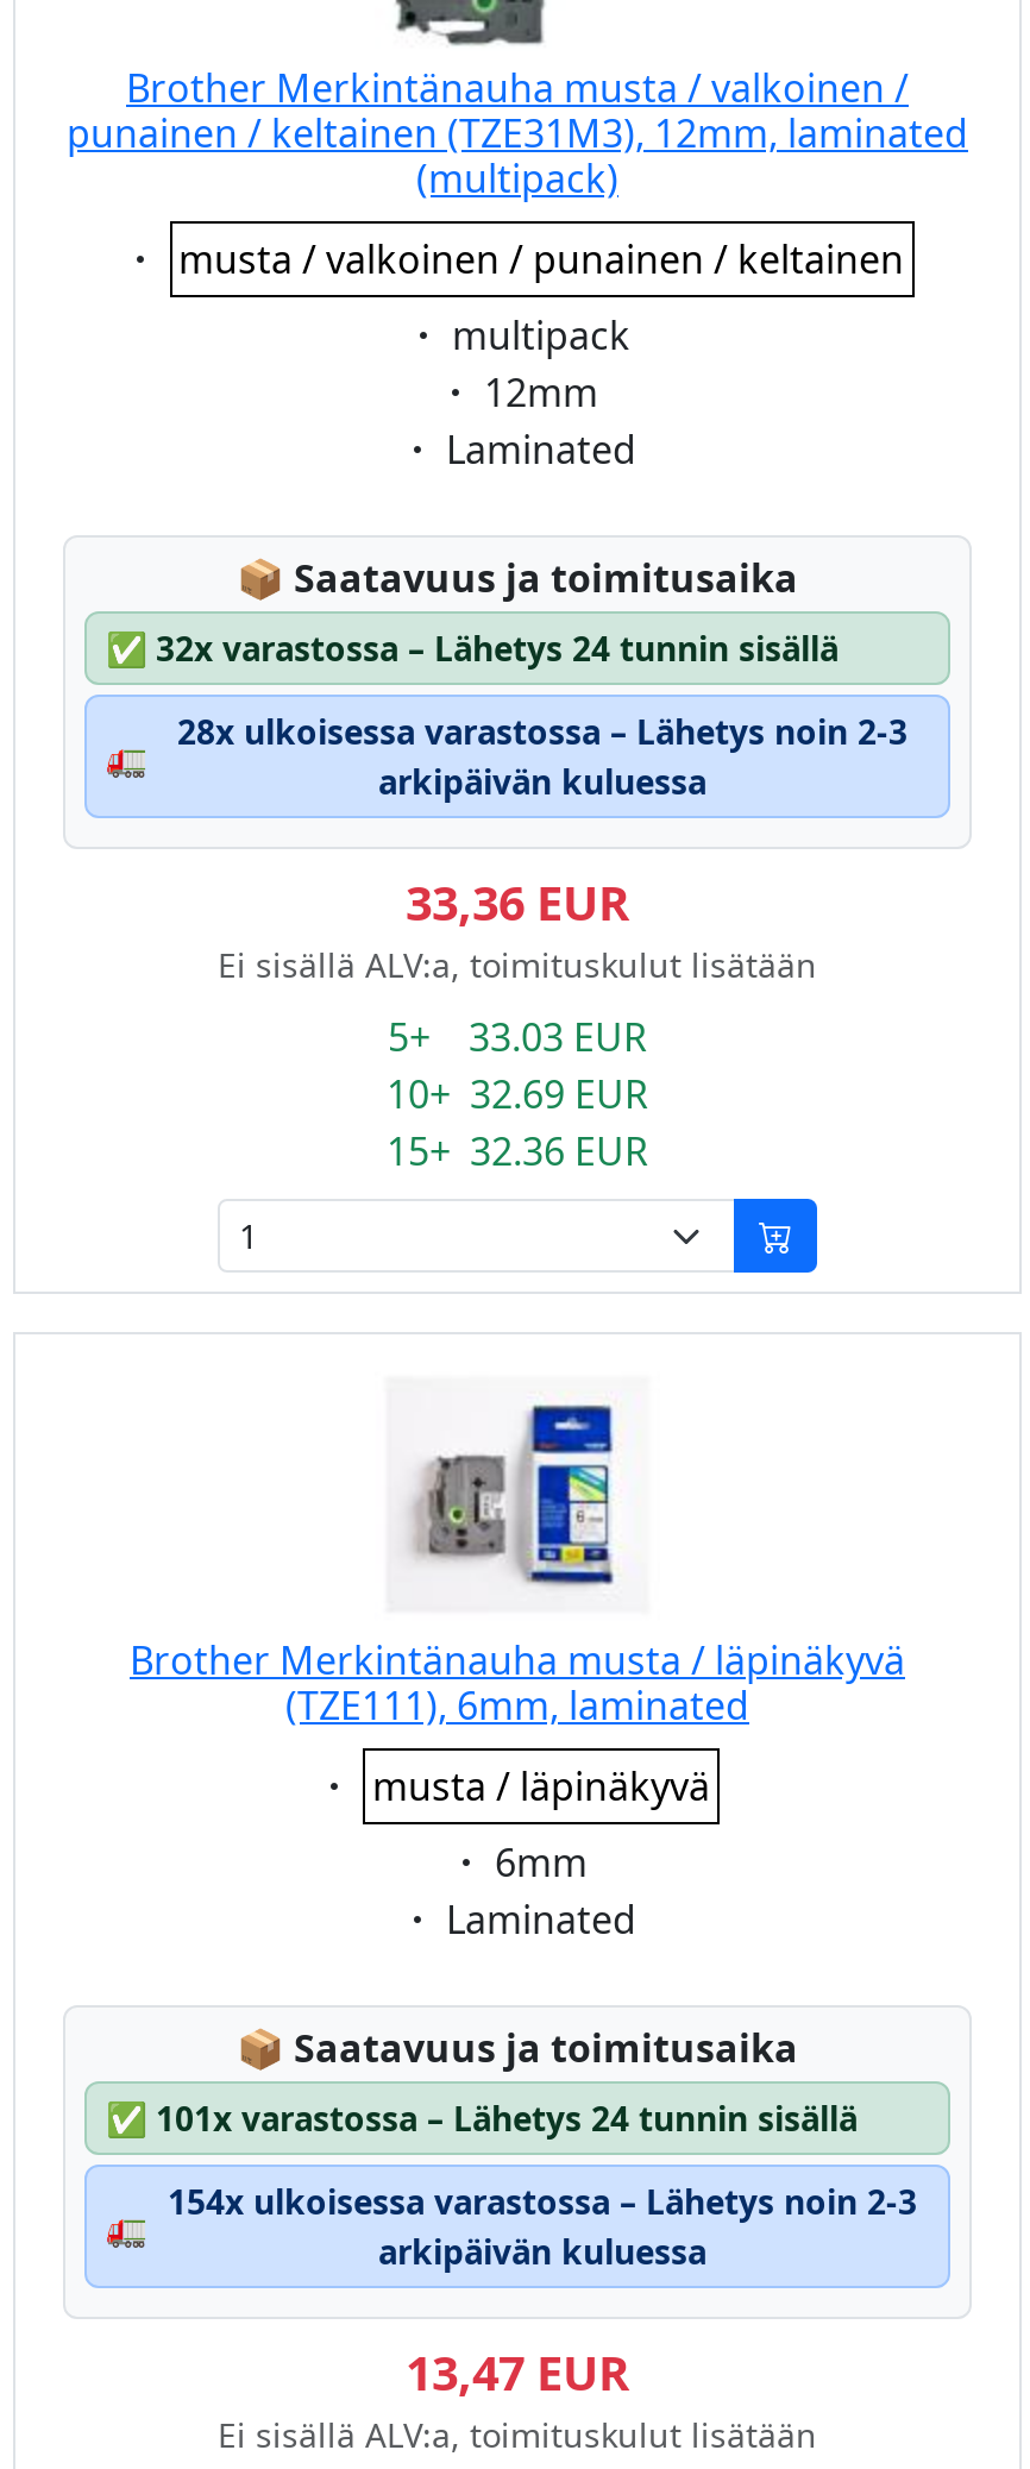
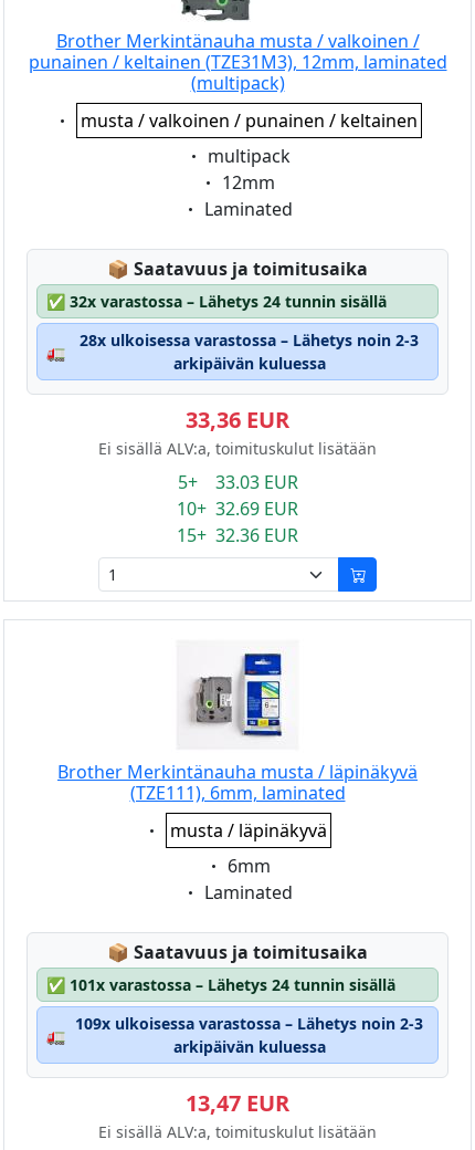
- 154x ulkoisessa varastossa – Lähetys noin 2-3
+ 109x ulkoisessa varastossa – Lähetys noin 2-3
